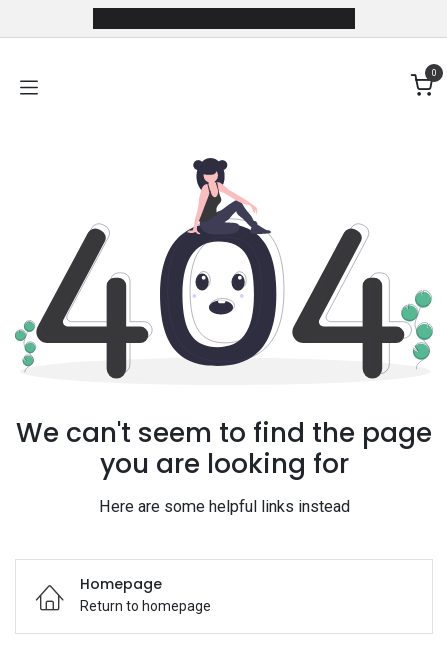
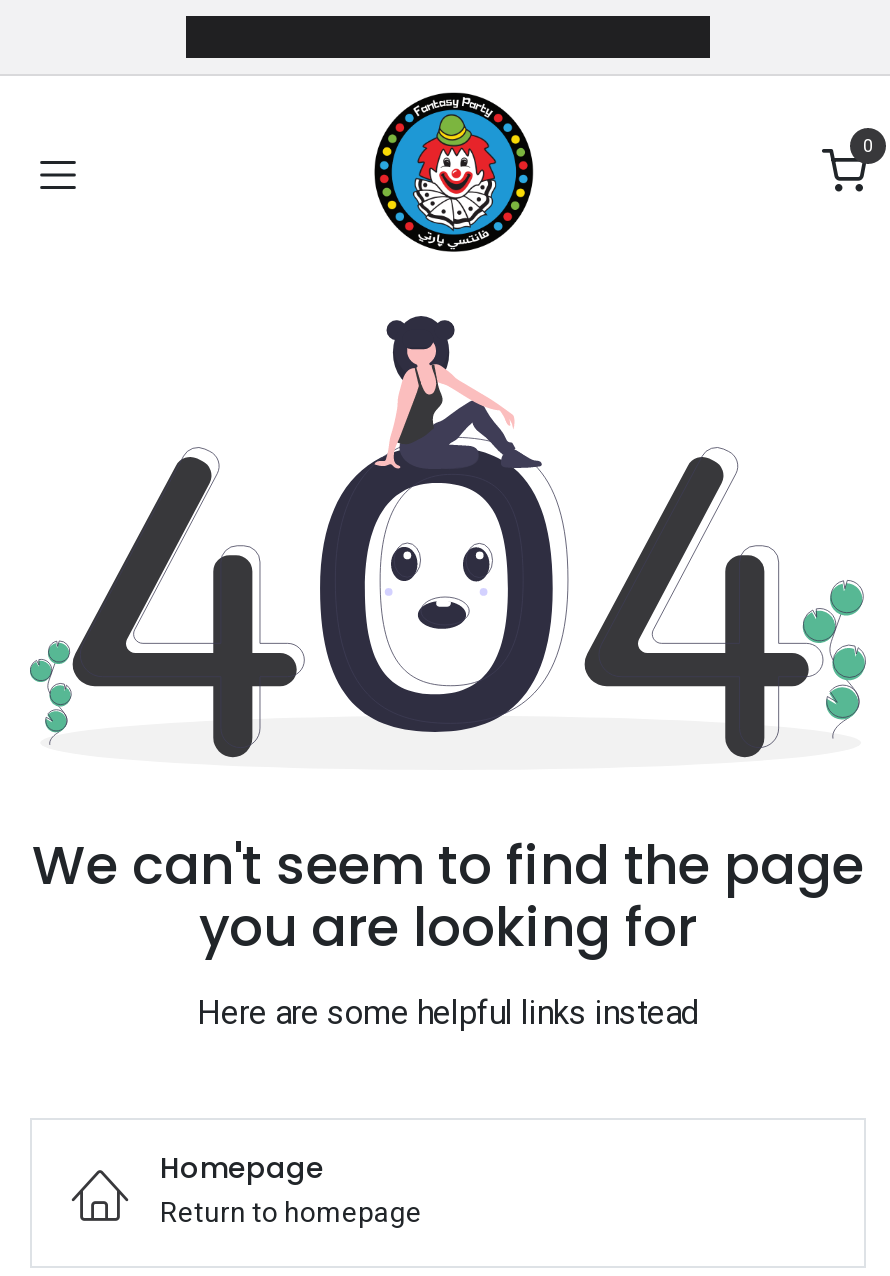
+ [image]
